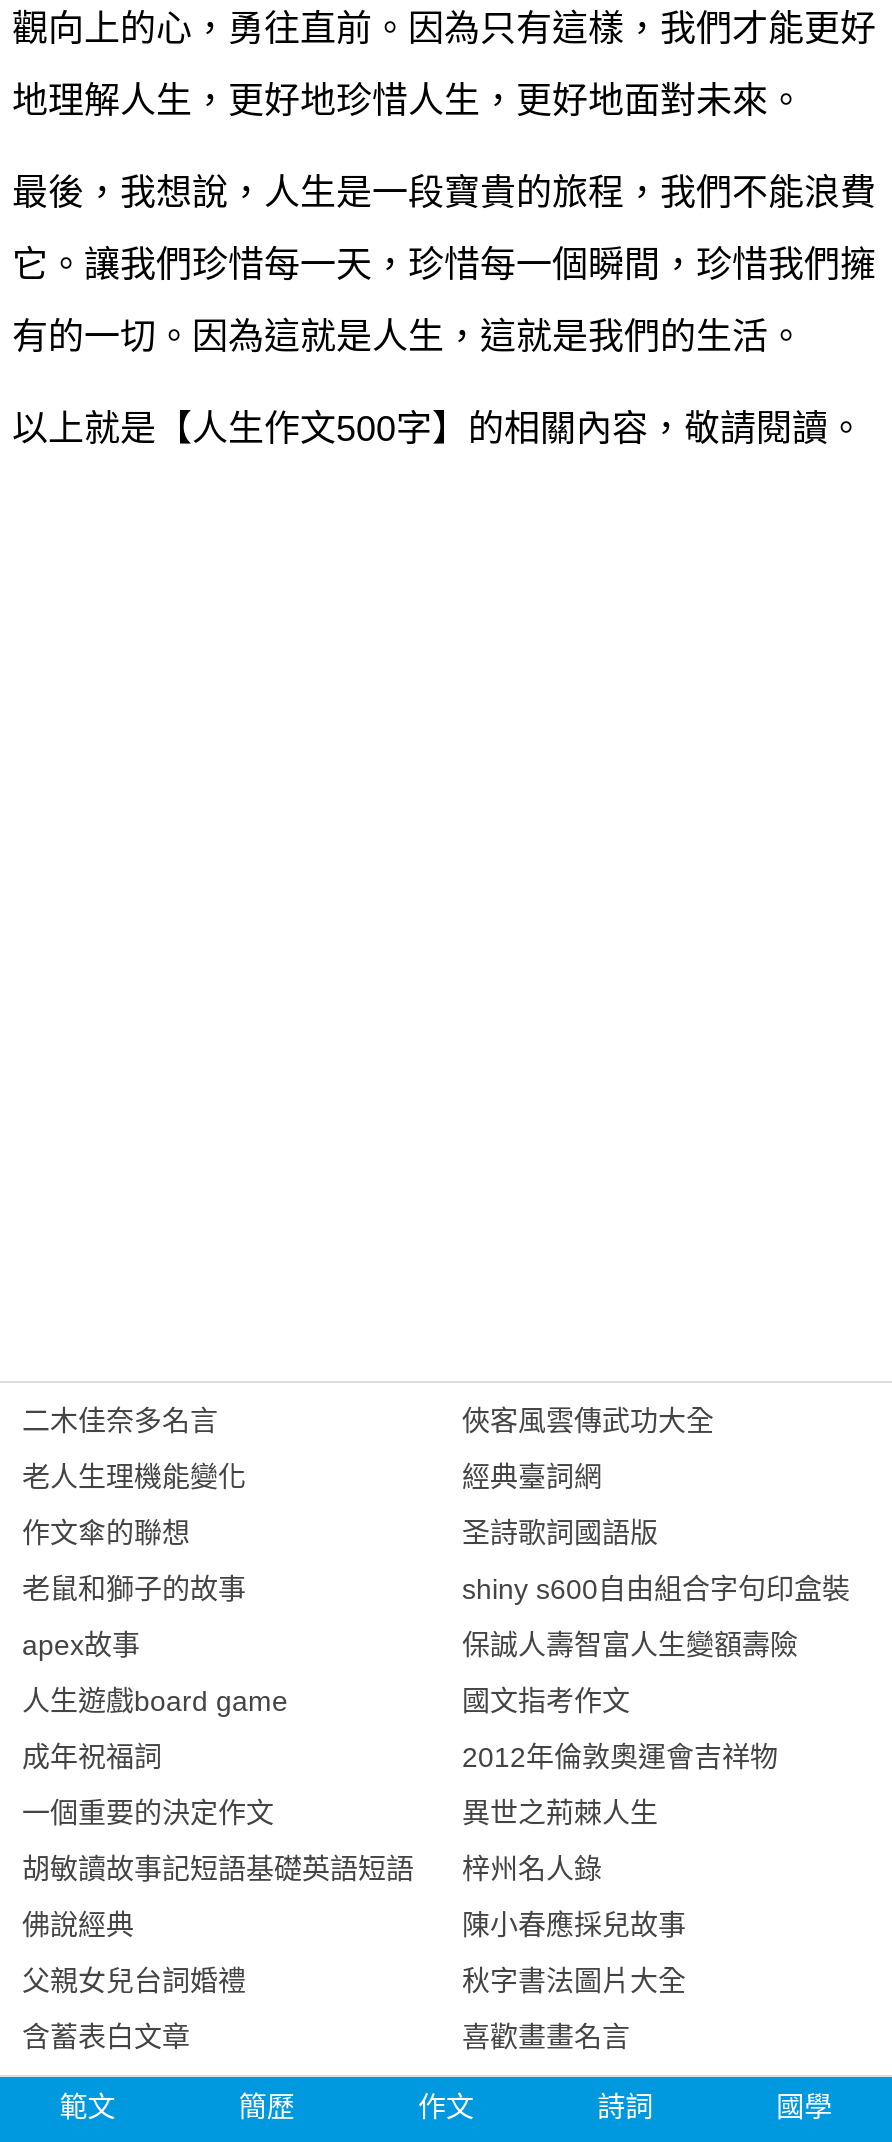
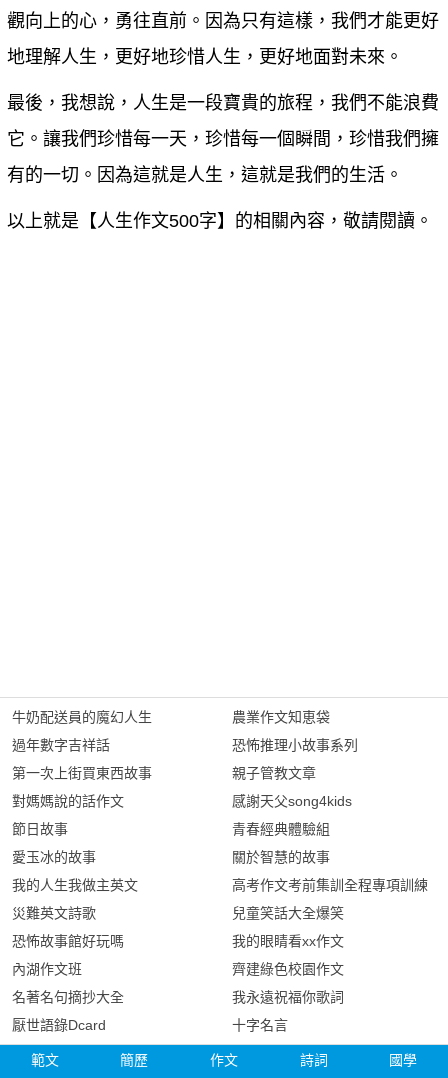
- 二木佳奈多名言
+ 牛奶配送員的魔幻人生

- 俠客風雲傳武功大全
+ 農業作文知恵袋

- 老人生理機能變化
+ 過年數字吉祥話

- 經典臺詞網
+ 恐怖推理小故事系列

- 作文傘的聯想
+ 第一次上街買東西故事

- 圣詩歌詞國語版
+ 親子管教文章

- 老鼠和獅子的故事
+ 對媽媽說的話作文

- shiny s600自由組合字句印盒裝
+ 感謝天父song4kids

- apex故事
+ 節日故事

- 保誠人壽智富人生變額壽險
+ 青春經典體驗組

- 人生遊戲board game
+ 愛玉冰的故事

- 國文指考作文
+ 關於智慧的故事

- 成年祝福詞
+ 我的人生我做主英文

- 2012年倫敦奧運會吉祥物
+ 高考作文考前集訓全程專項訓練

- 一個重要的決定作文
+ 災難英文詩歌

- 異世之荊棘人生
+ 兒童笑話大全爆笑

- 胡敏讀故事記短語基礎英語短語
+ 恐怖故事館好玩嗎

- 梓州名人錄
+ 我的眼睛看xx作文

- 佛說經典
+ 內湖作文班

- 陳小春應採兒故事
+ 齊建綠色校園作文

- 父親女兒台詞婚禮
+ 名著名句摘抄大全

- 秋字書法圖片大全
+ 我永遠祝福你歌詞

- 含蓄表白文章
+ 厭世語錄Dcard

- 喜歡畫畫名言
+ 十字名言
